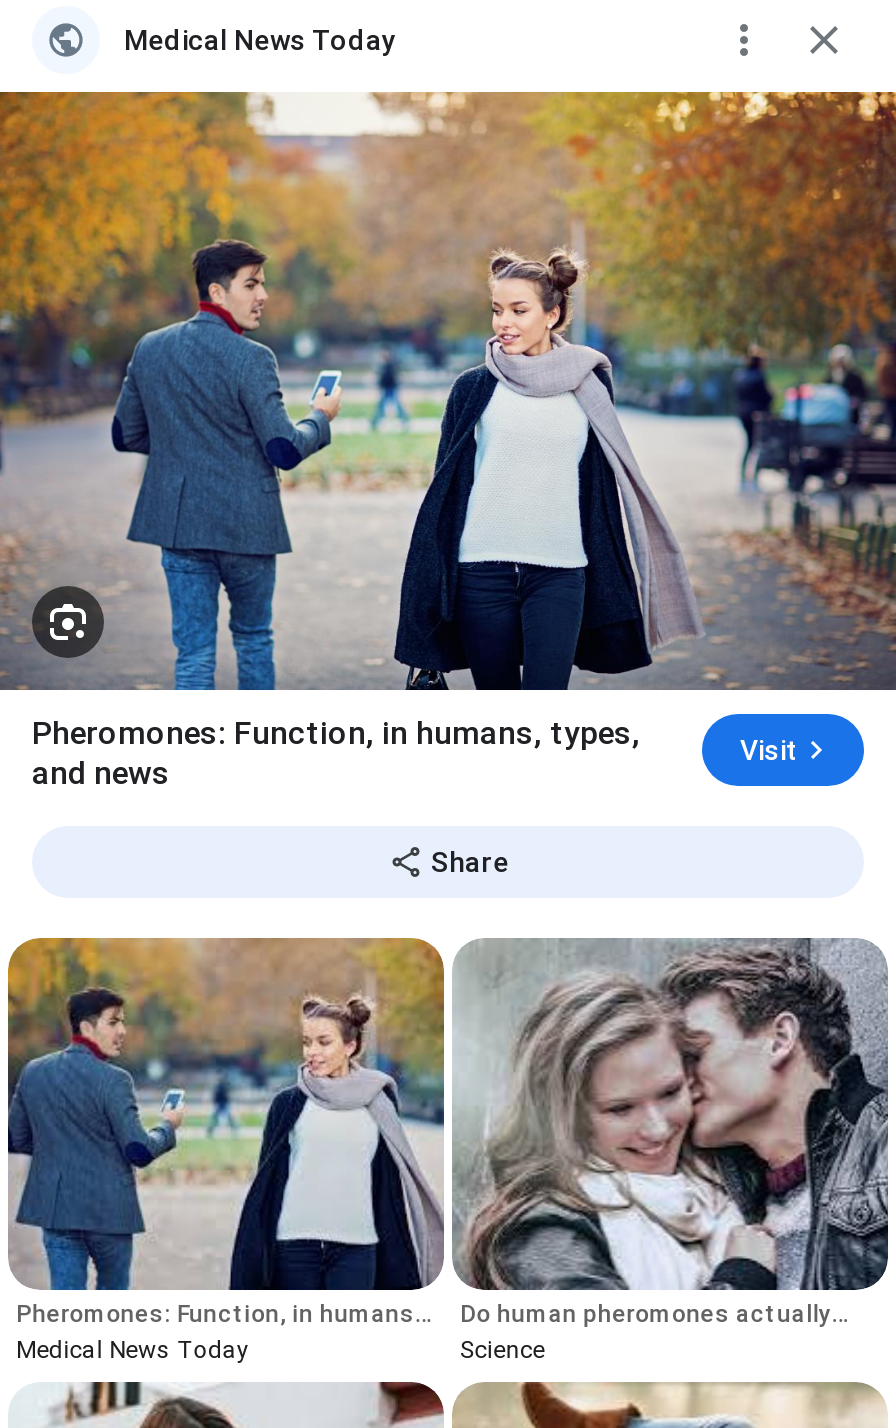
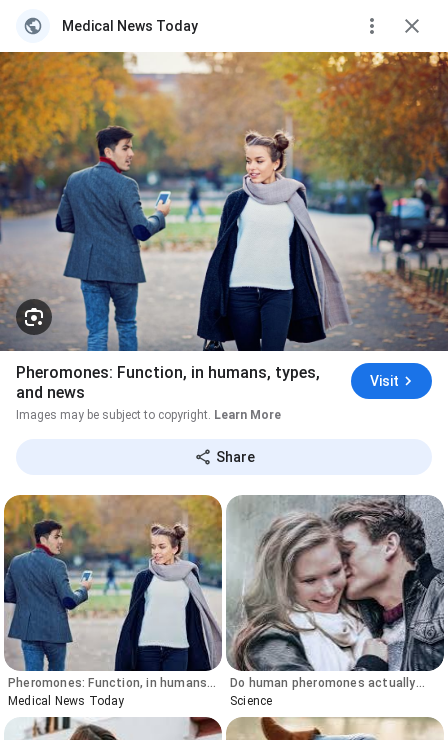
+ Images may be subject to copyright. Learn More
